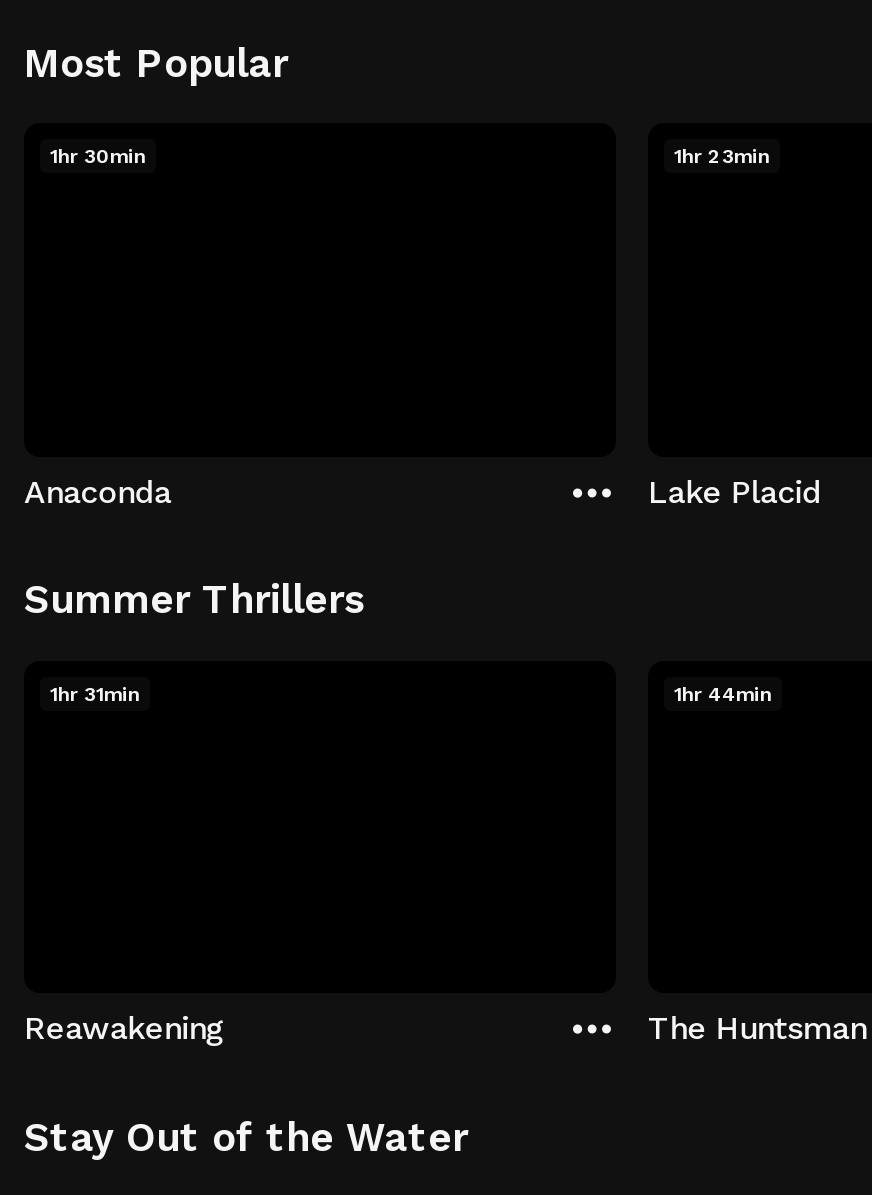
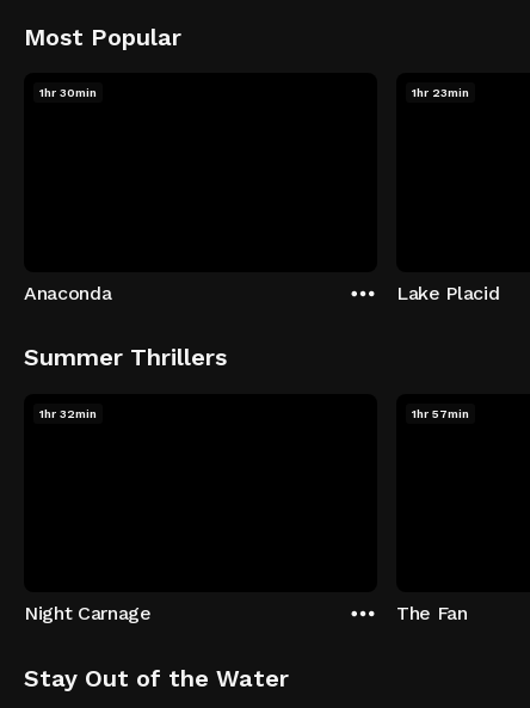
- 1hr 31min
+ 1hr 32min

- 1hr 44min
+ 1hr 57min

- Reawakening
+ Night Carnage

- The Huntsman
+ The Fan
